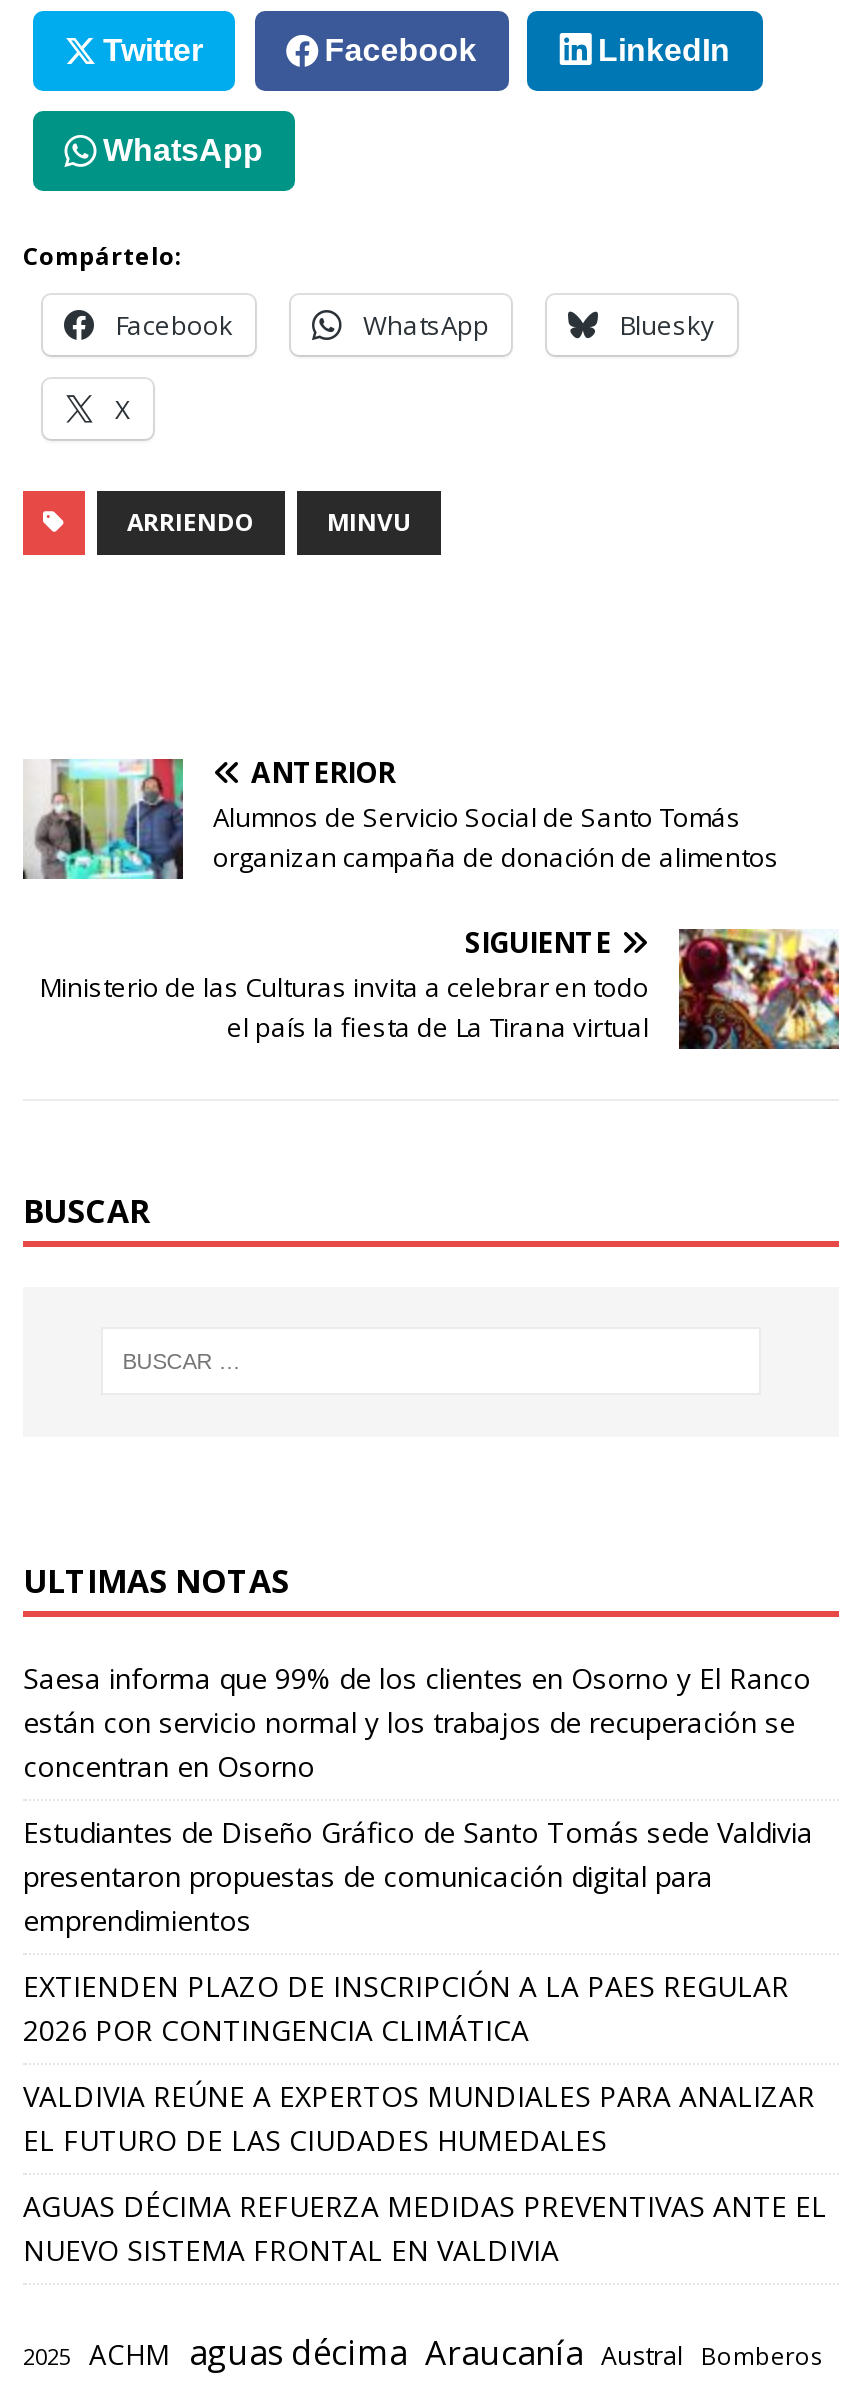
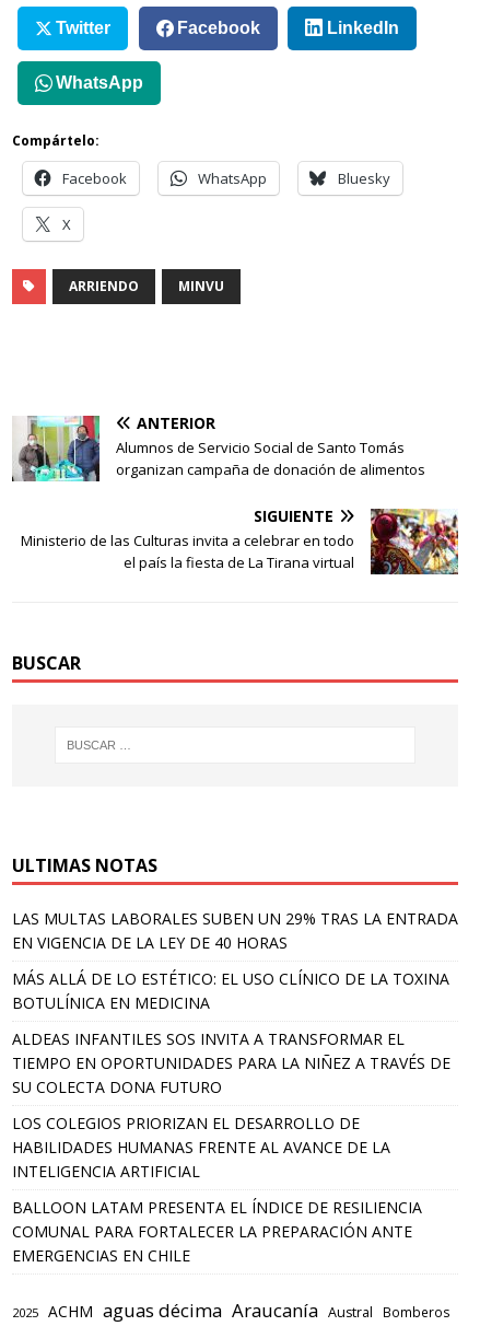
- Saesa informa que 99% de los clientes en Osorno y El Ranco
- están con servicio normal y los trabajos de recuperación se
- concentran en Osorno
+ LAS MULTAS LABORALES SUBEN UN 29% TRAS LA ENTRADA
+ EN VIGENCIA DE LA LEY DE 40 HORAS

- Estudiantes de Diseño Gráfico de Santo Tomás sede Valdivia
- presentaron propuestas de comunicación digital para
- emprendimientos
+ MÁS ALLÁ DE LO ESTÉTICO: EL USO CLÍNICO DE LA TOXINA
+ BOTULÍNICA EN MEDICINA

- EXTIENDEN PLAZO DE INSCRIPCIÓN A LA PAES REGULAR
- 2026 POR CONTINGENCIA CLIMÁTICA
+ ALDEAS INFANTILES SOS INVITA A TRANSFORMAR EL
+ TIEMPO EN OPORTUNIDADES PARA LA NIÑEZ A TRAVÉS DE
+ SU COLECTA DONA FUTURO

- VALDIVIA REÚNE A EXPERTOS MUNDIALES PARA ANALIZAR
- EL FUTURO DE LAS CIUDADES HUMEDALES
+ LOS COLEGIOS PRIORIZAN EL DESARROLLO DE
+ HABILIDADES HUMANAS FRENTE AL AVANCE DE LA
+ INTELIGENCIA ARTIFICIAL

- AGUAS DÉCIMA REFUERZA MEDIDAS PREVENTIVAS ANTE EL
- NUEVO SISTEMA FRONTAL EN VALDIVIA
+ BALLOON LATAM PRESENTA EL ÍNDICE DE RESILIENCIA
+ COMUNAL PARA FORTALECER LA PREPARACIÓN ANTE
+ EMERGENCIAS EN CHILE
